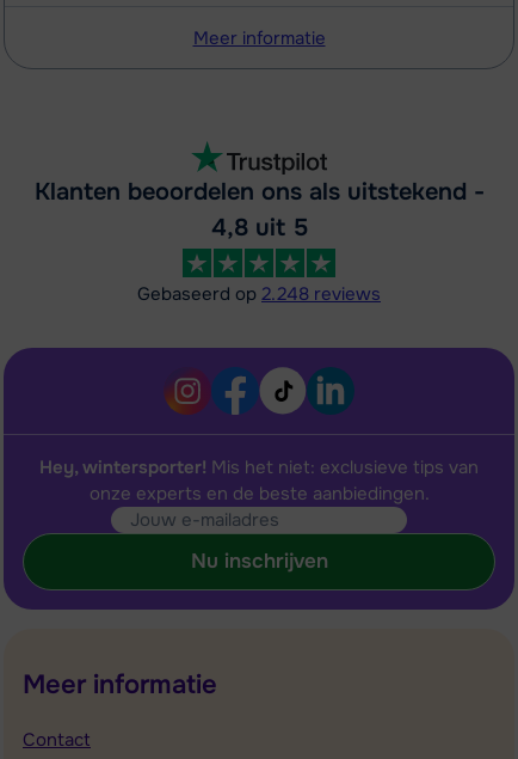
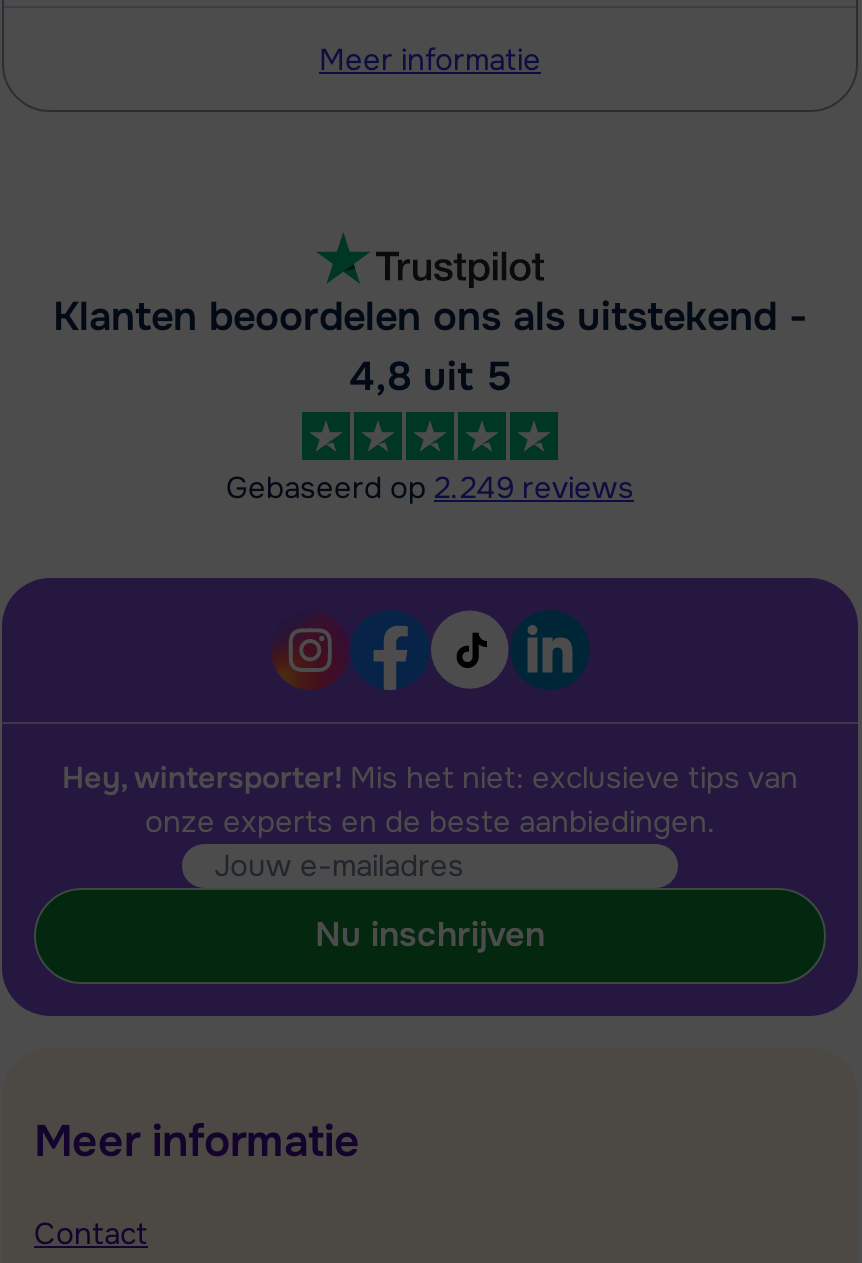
- Gebaseerd op 2.248 reviews
+ Gebaseerd op 2.249 reviews
